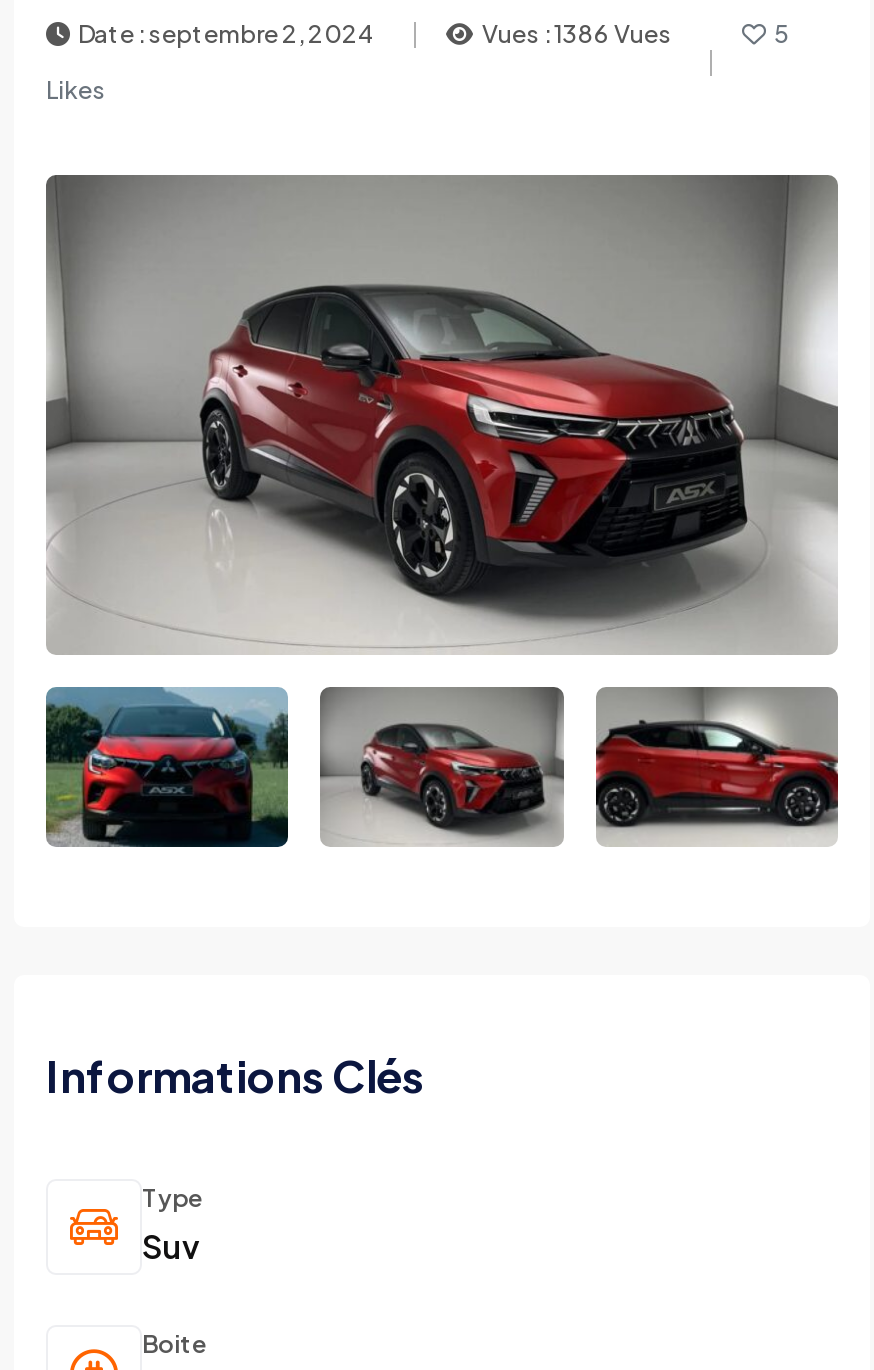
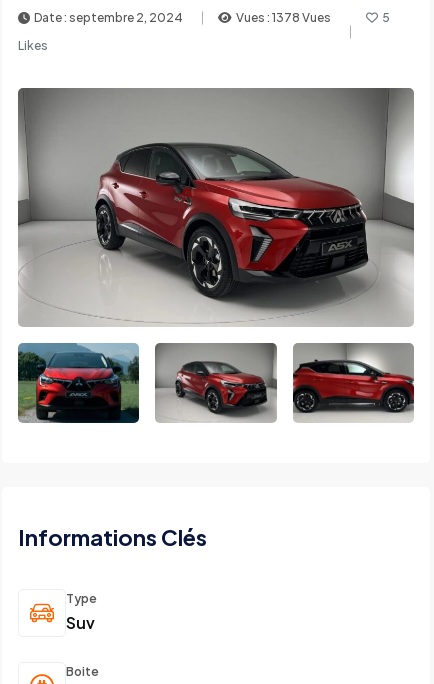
- Vues : 1386 Vues
+ Vues : 1378 Vues
